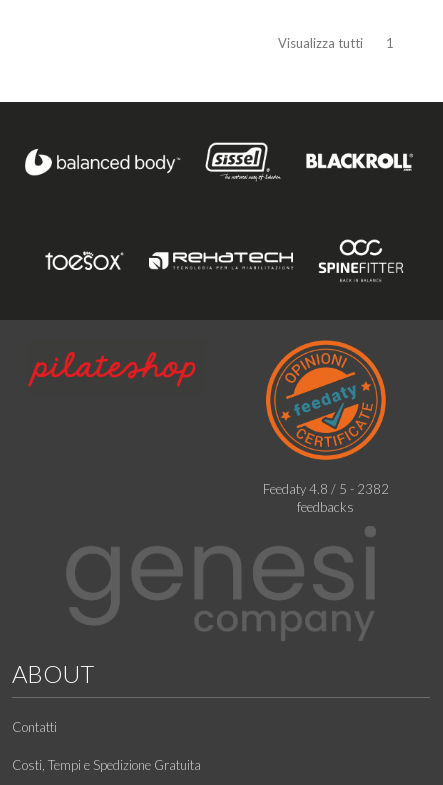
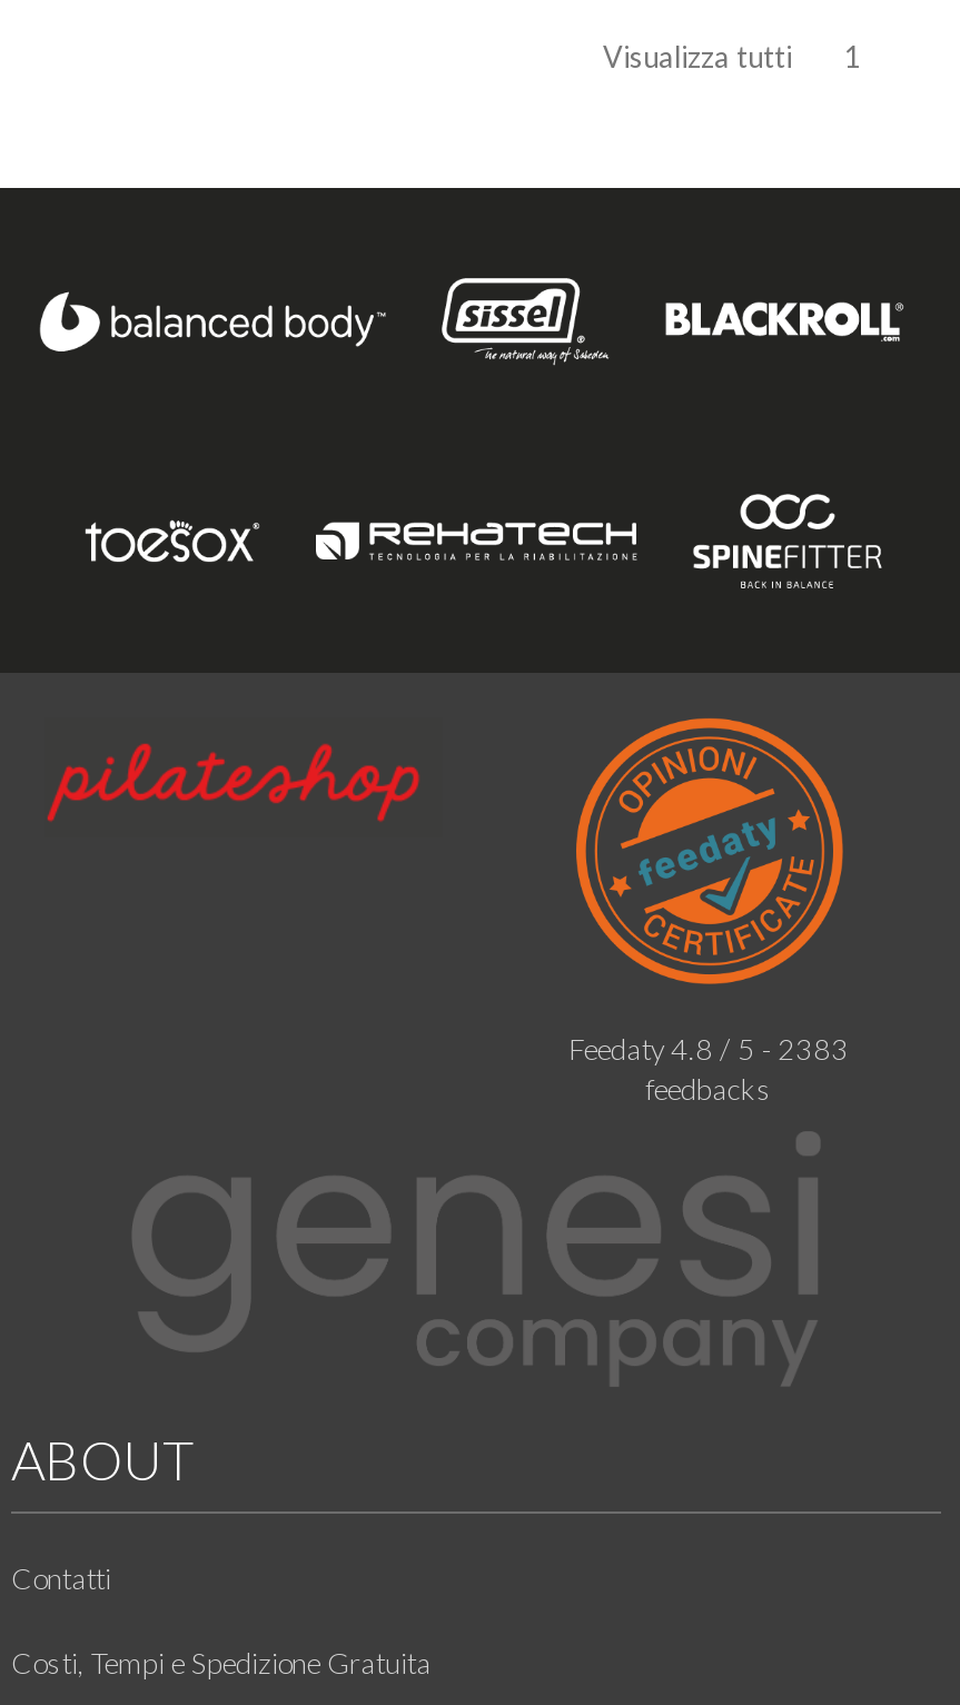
- Feedaty 4.8 / 5 - 2382
+ Feedaty 4.8 / 5 - 2383
